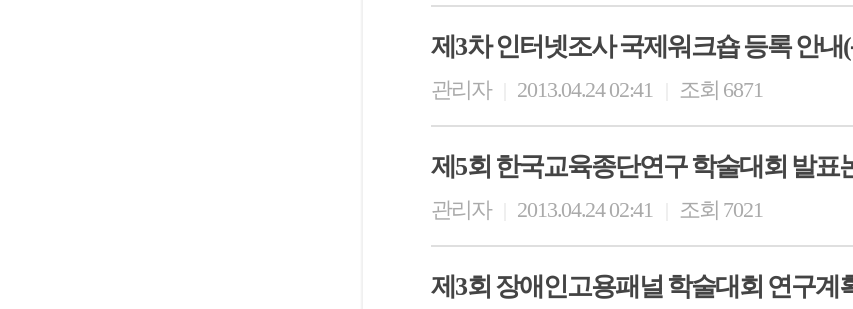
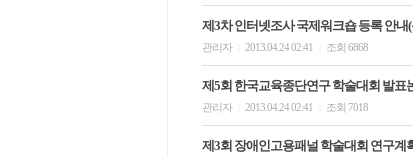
- 관리자 2013.04.24 02:41 조회 6871
+ 관리자 2013.04.24 02:41 조회 6868

- 관리자 2013.04.24 02:41 조회 7021
+ 관리자 2013.04.24 02:41 조회 7018
